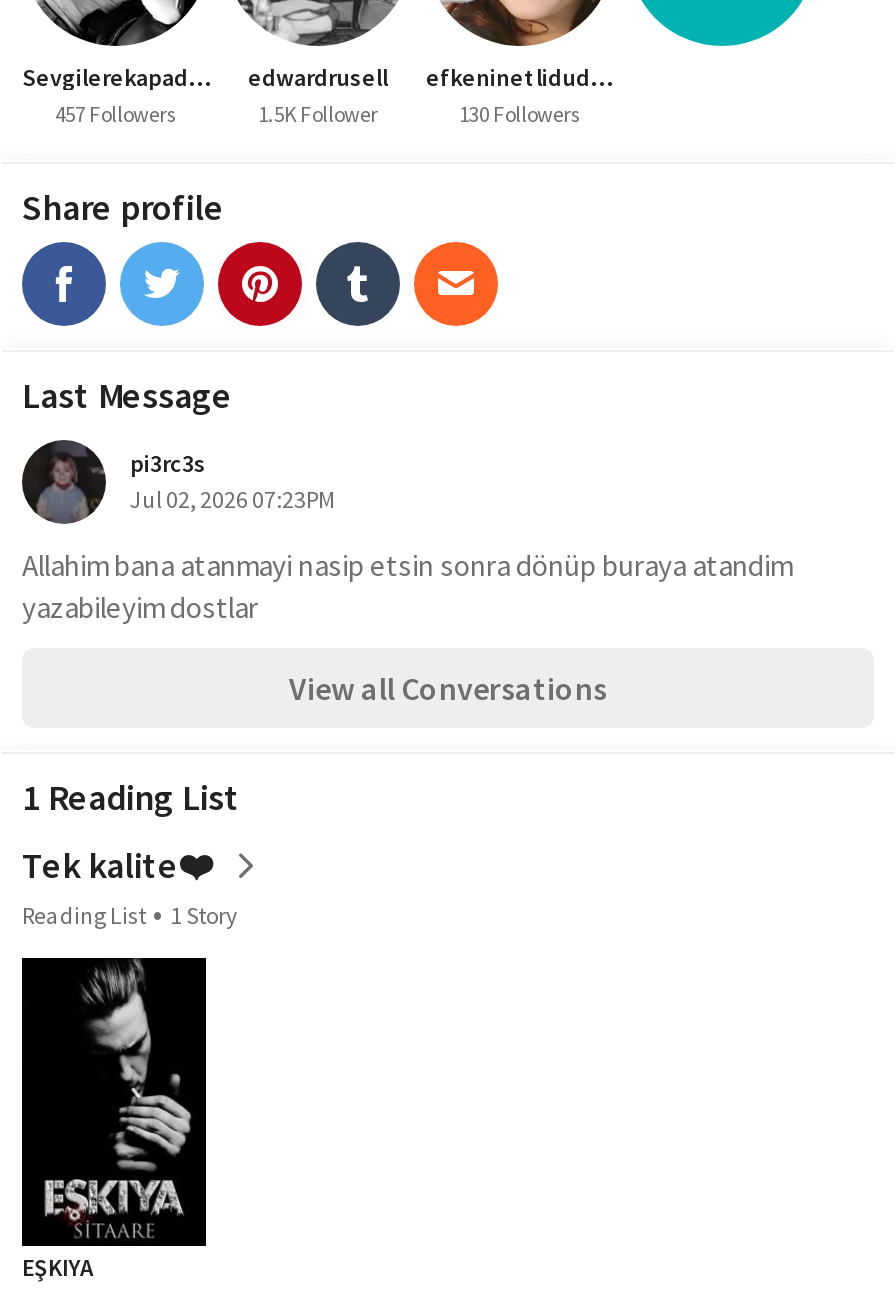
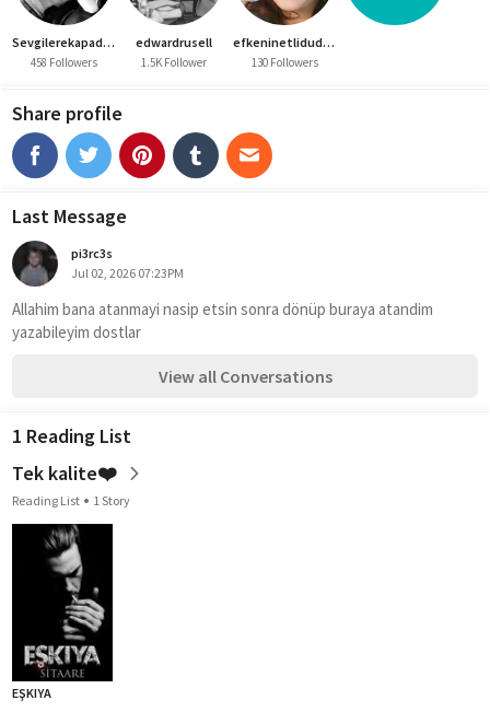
- 457 Followers
+ 458 Followers
